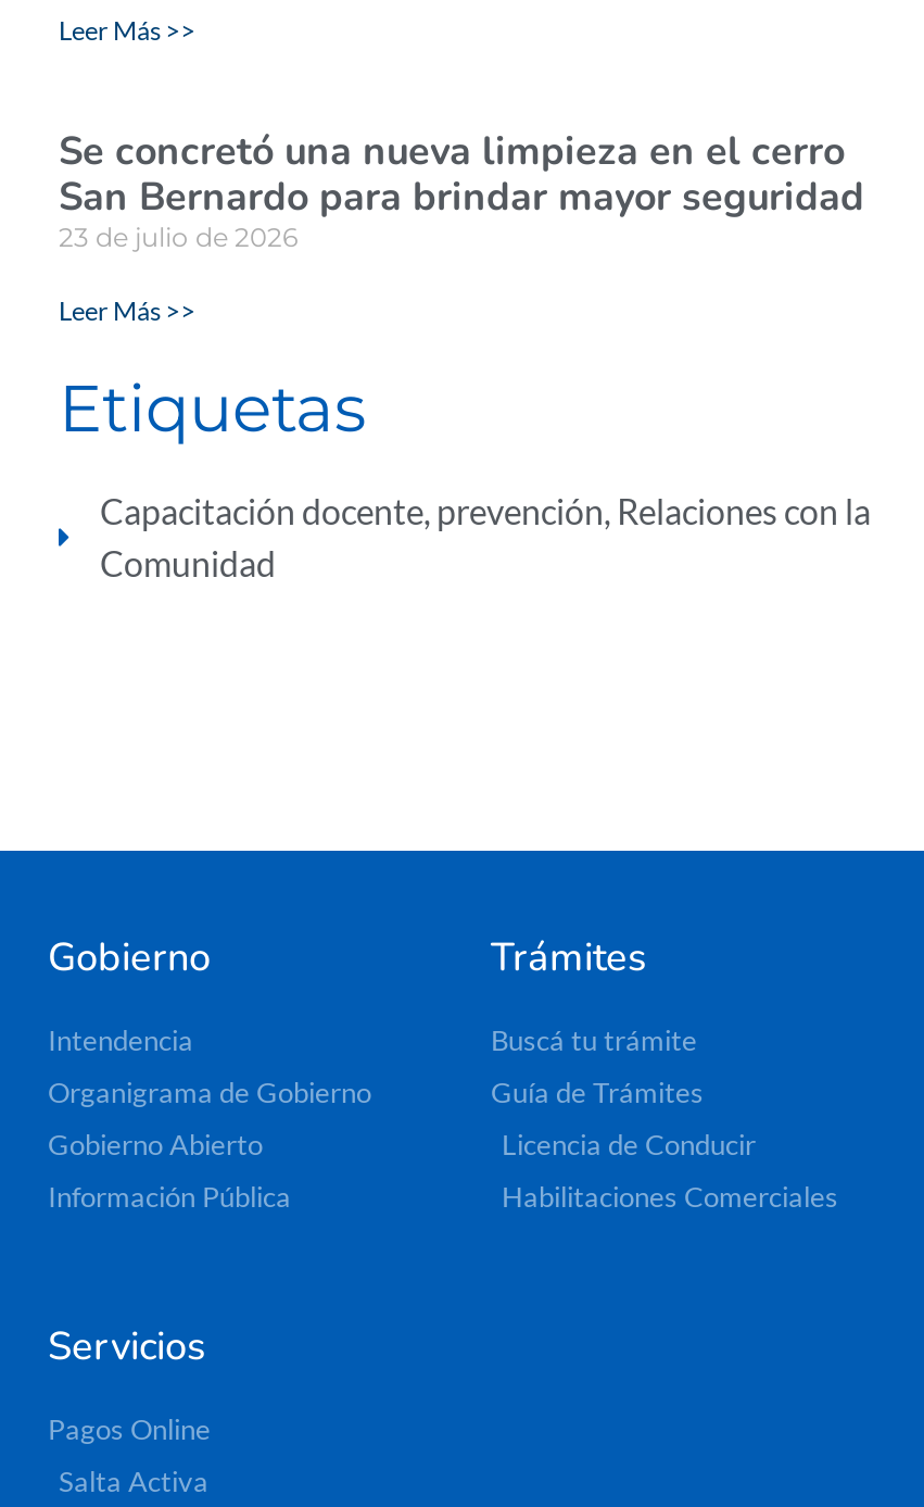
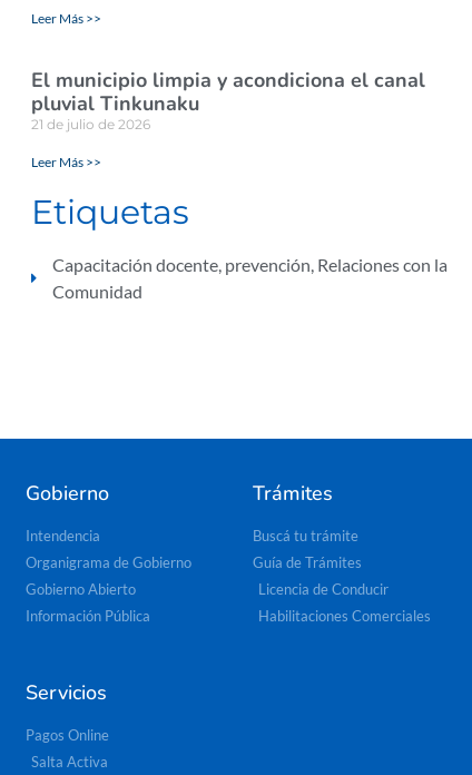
- Se concretó una nueva limpieza en el cerro
- San Bernardo para brindar mayor seguridad
- 23 de julio de 2026
+ El municipio limpia y acondiciona el canal
+ pluvial Tinkunaku
+ 21 de julio de 2026
